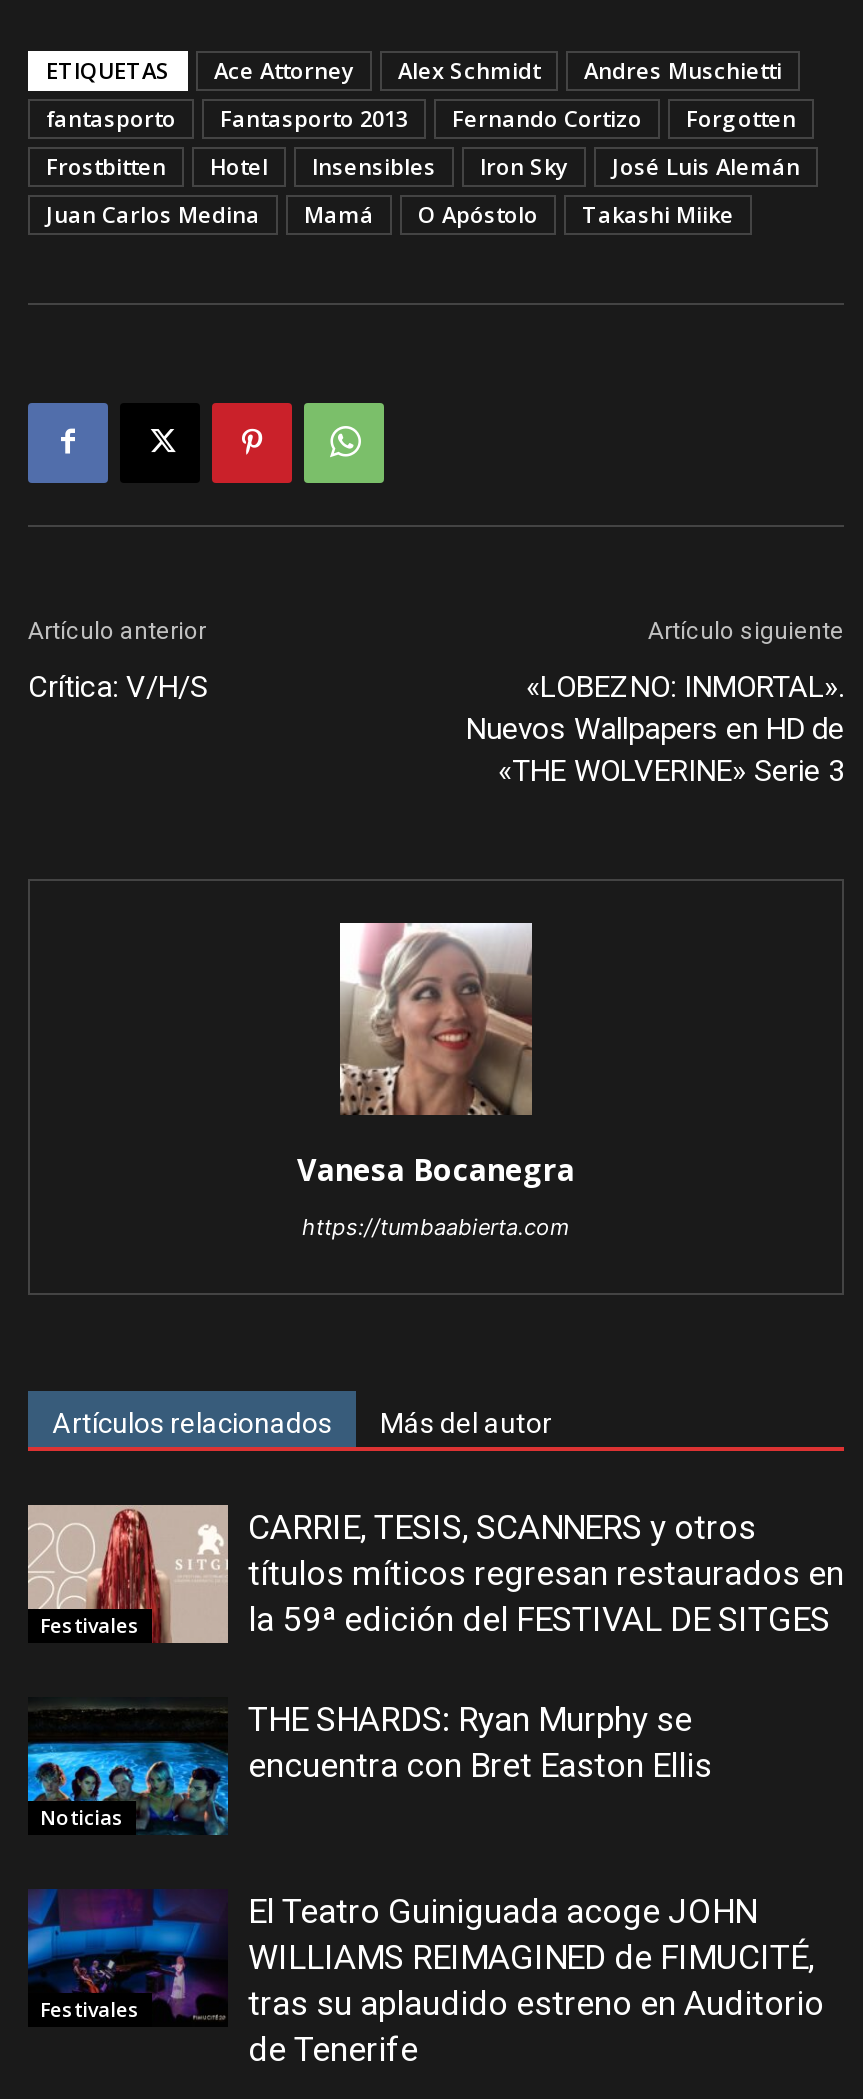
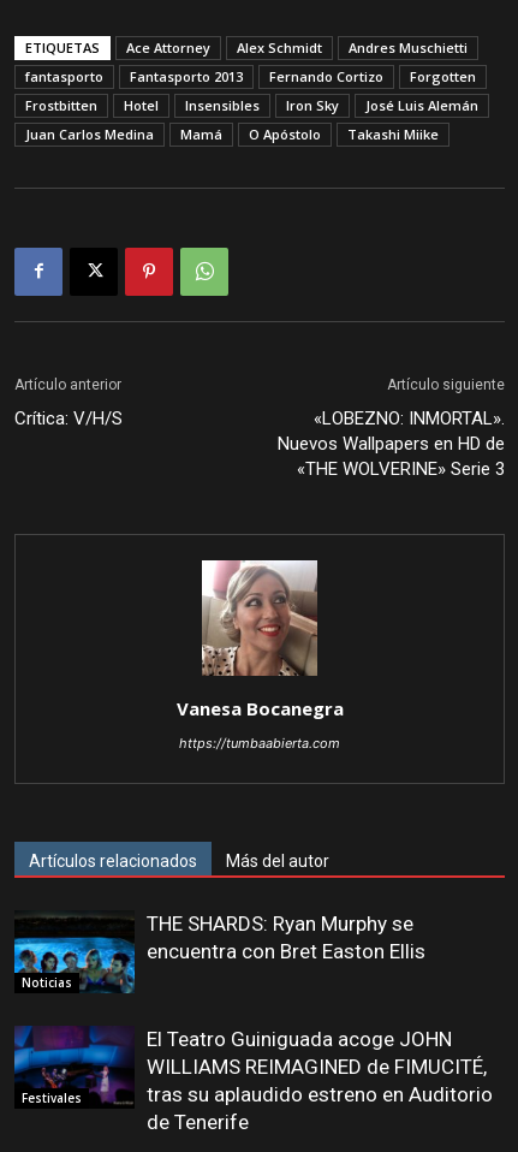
- [image]
- Festivales

- CARRIE, TESIS, SCANNERS y otros
- títulos míticos regresan restaurados en
- la 59ª edición del FESTIVAL DE SITGES
